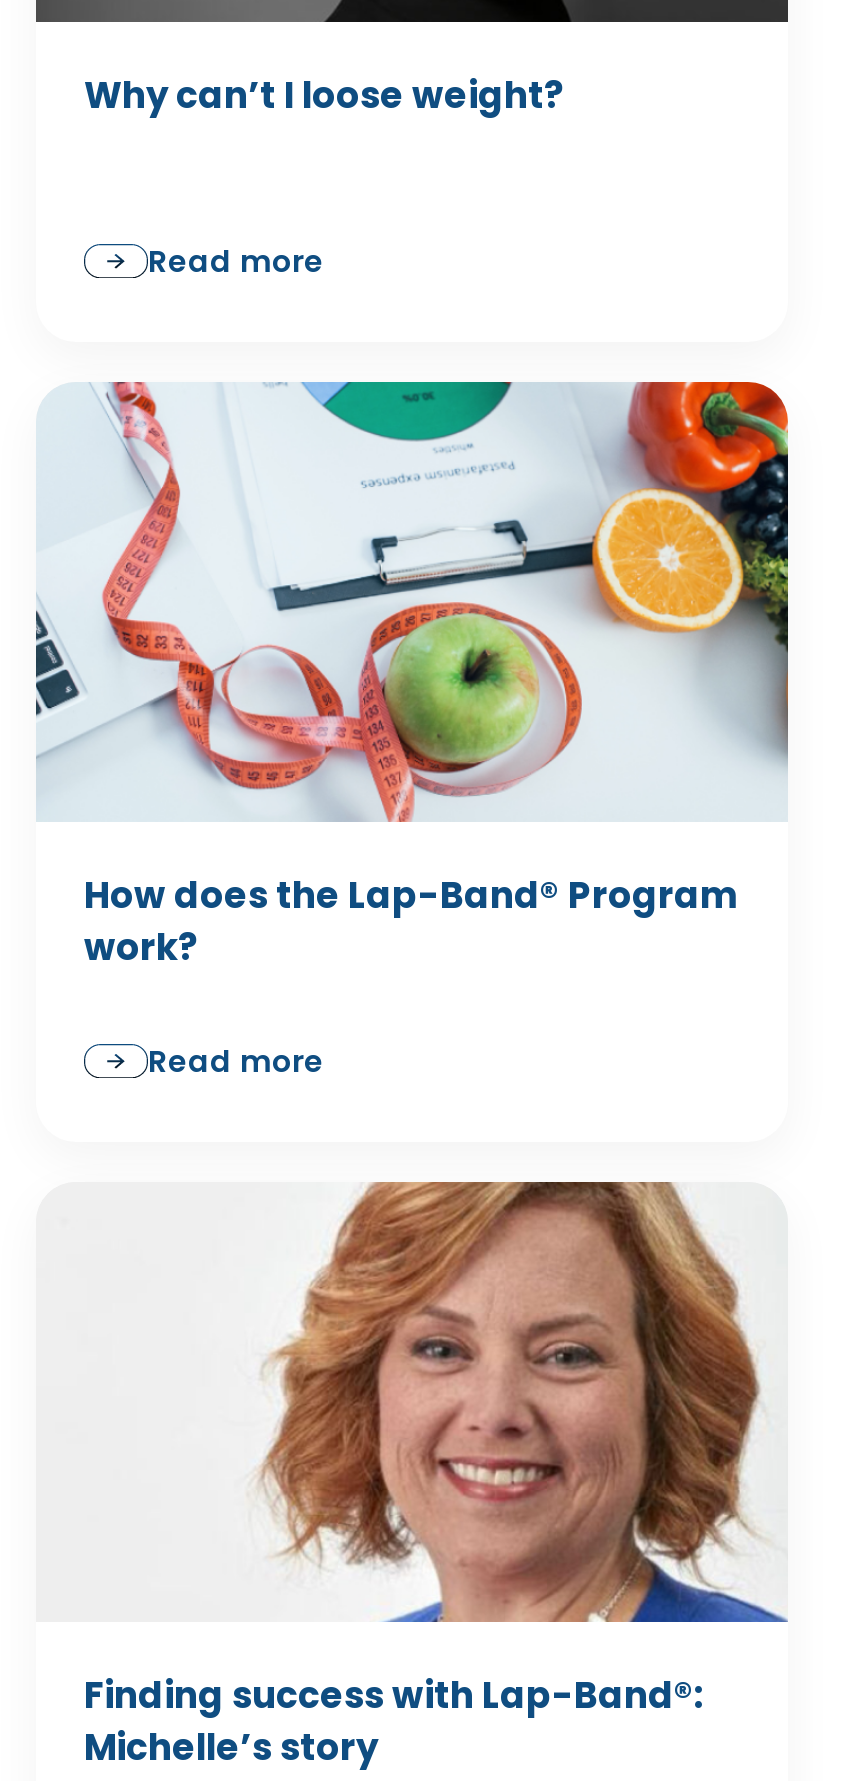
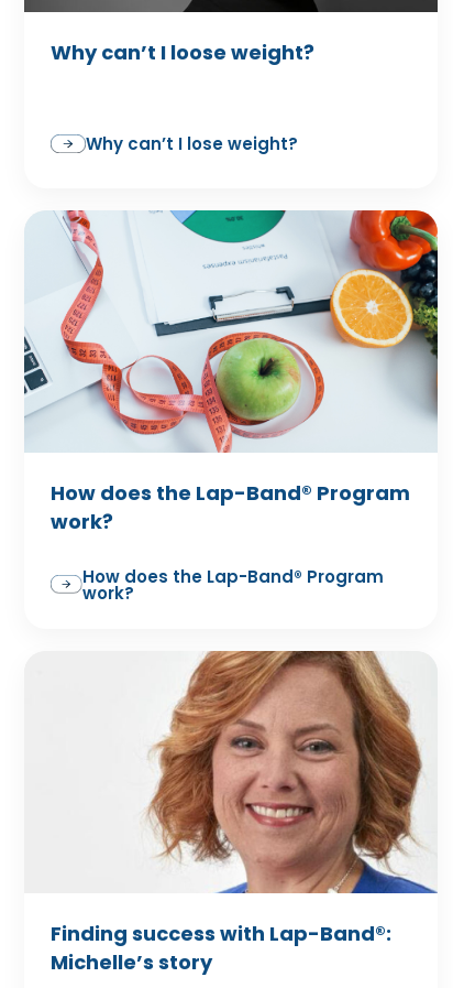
- Read more
+ Why can’t I lose weight?

- Read more
+ How does the Lap-Band® Program
+ work?
